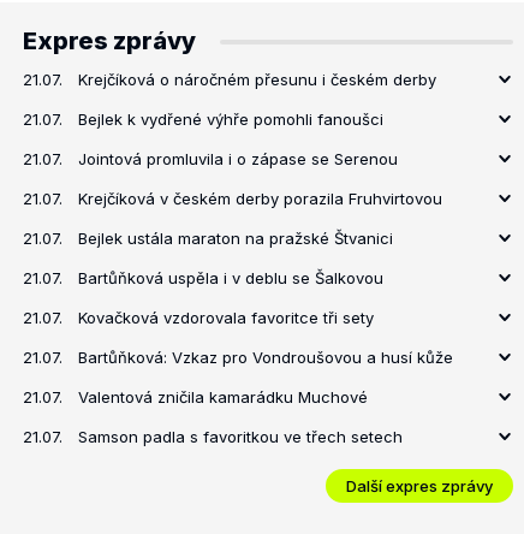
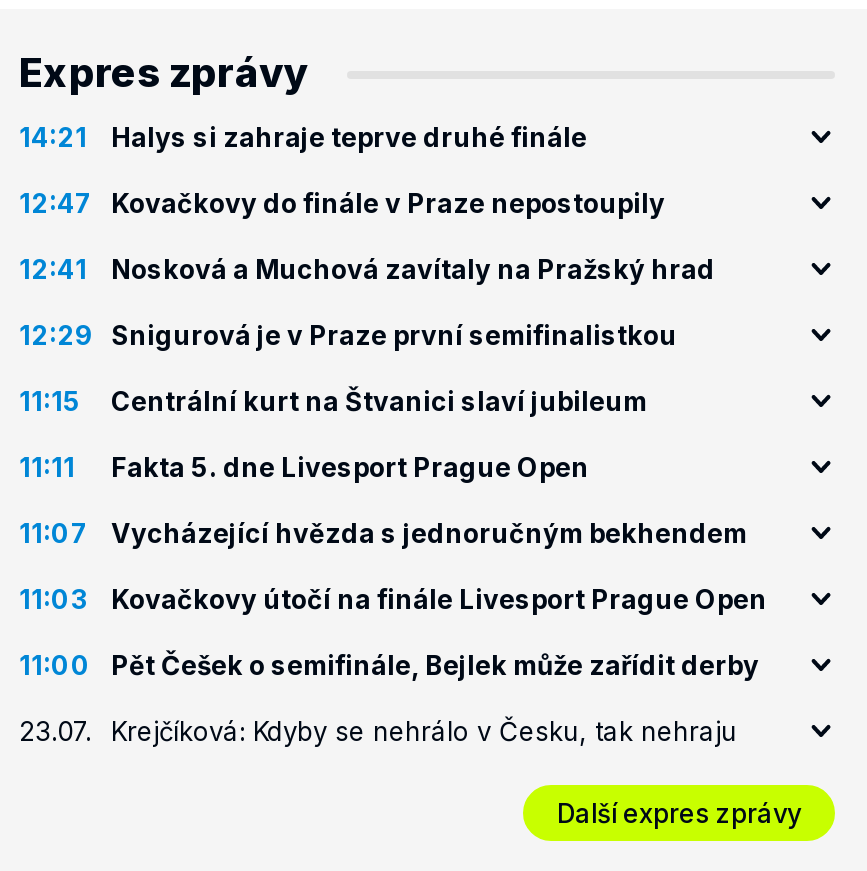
- 21.07.
- Krejčíková o náročném přesunu i českém derby
+ 14:21
+ Halys si zahraje teprve druhé finále

- 21.07.
- Bejlek k vydřené výhře pomohli fanoušci
+ 12:47 Kovačkovy do finále v Praze nepostoupily

- 21.07.
- Jointová promluvila i o zápase se Serenou
+ 12:41
+ Nosková a Muchová zavítaly na Pražský hrad

- 21.07.
- Krejčíková v českém derby porazila Fruhvirtovou
+ 12:29 Snigurová je v Praze první semifinalistkou

- 21.07.
- Bejlek ustála maraton na pražské Štvanici
+ 11:15
+ Centrální kurt na Štvanici slaví jubileum

- 21.07.
- Bartůňková uspěla i v deblu se Šalkovou
+ 11:11
+ Fakta 5. dne Livesport Prague Open

- 21.07.
- Kovačková vzdorovala favoritce tři sety
+ 11:07
+ Vycházející hvězda s jednoručným bekhendem

- 21.07.
- Bartůňková: Vzkaz pro Vondroušovou a husí kůže
+ 11:03
+ Kovačkovy útočí na finále Livesport Prague Open

- 21.07.
- Valentová zničila kamarádku Muchové
+ 11:00
+ Pět Češek o semifinále, Bejlek může zařídit derby

- 21.07.
- Samson padla s favoritkou ve třech setech
+ 23.07.
+ Krejčíková: Kdyby se nehrálo v Česku, tak nehraju
